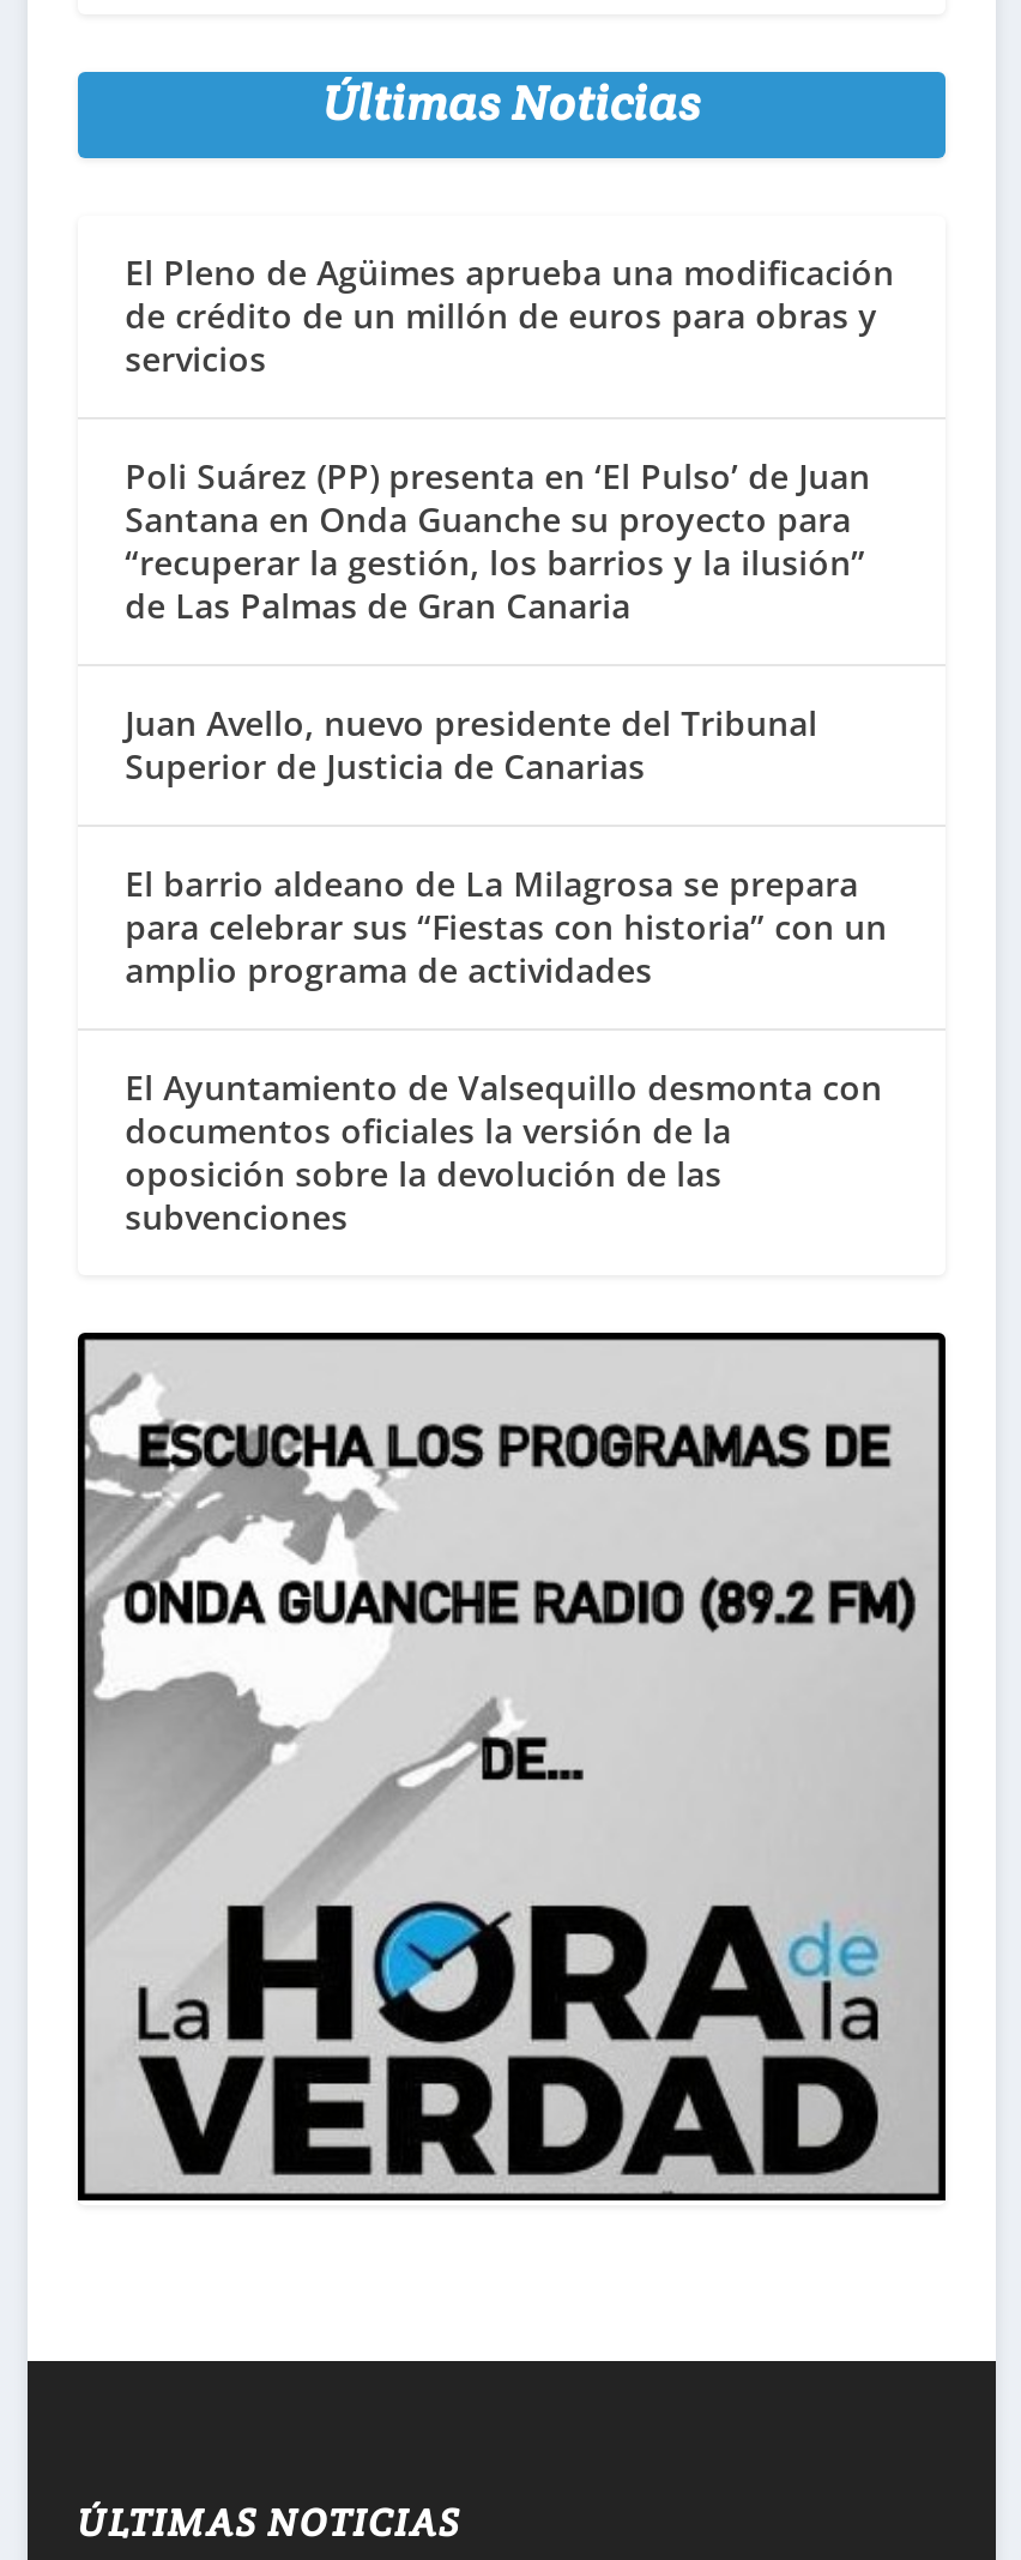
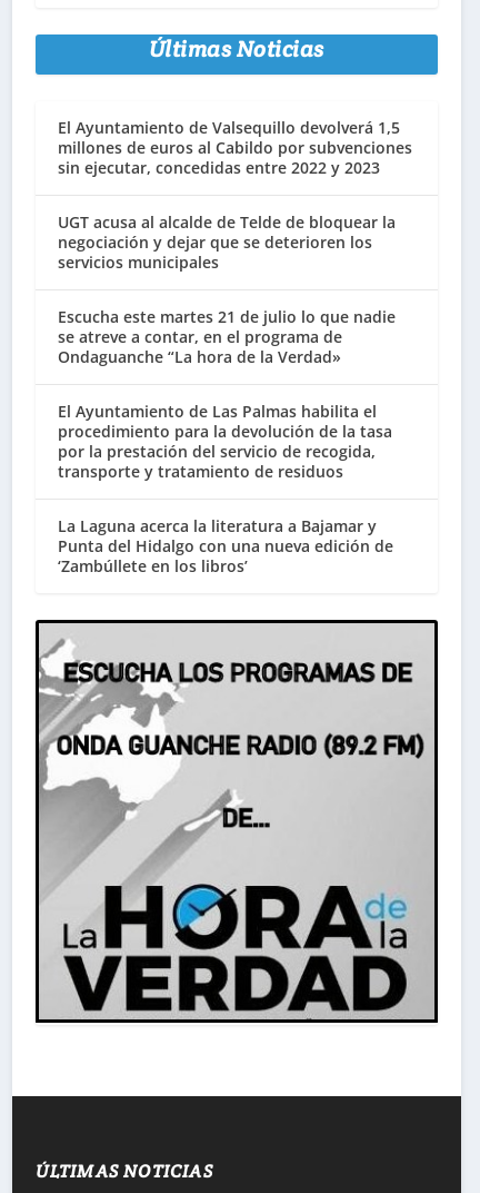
- El Pleno de Agüimes aprueba una modificación
- de crédito de un millón de euros para obras y
- servicios
+ El Ayuntamiento de Valsequillo devolverá 1,5
+ millones de euros al Cabildo por subvenciones
+ sin ejecutar, concedidas entre 2022 y 2023

- Poli Suárez (PP) presenta en ‘El Pulso’ de Juan
- Santana en Onda Guanche su proyecto para
- “recuperar la gestión, los barrios y la ilusión”
- de Las Palmas de Gran Canaria
+ UGT acusa al alcalde de Telde de bloquear la
+ negociación y dejar que se deterioren los
+ servicios municipales

- Juan Avello, nuevo presidente del Tribunal
- Superior de Justicia de Canarias
+ Escucha este martes 21 de julio lo que nadie
+ se atreve a contar, en el programa de
+ Ondaguanche “La hora de la Verdad»

- El barrio aldeano de La Milagrosa se prepara
- para celebrar sus “Fiestas con historia” con un
- amplio programa de actividades
+ El Ayuntamiento de Las Palmas habilita el
+ procedimiento para la devolución de la tasa
+ por la prestación del servicio de recogida,
+ transporte y tratamiento de residuos

- El Ayuntamiento de Valsequillo desmonta con
- documentos oficiales la versión de la
- oposición sobre la devolución de las
- subvenciones
+ La Laguna acerca la literatura a Bajamar y
+ Punta del Hidalgo con una nueva edición de
+ ‘Zambúllete en los libros’
